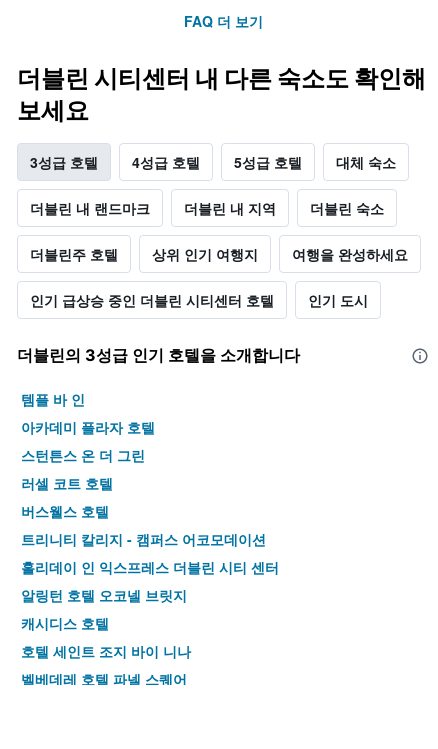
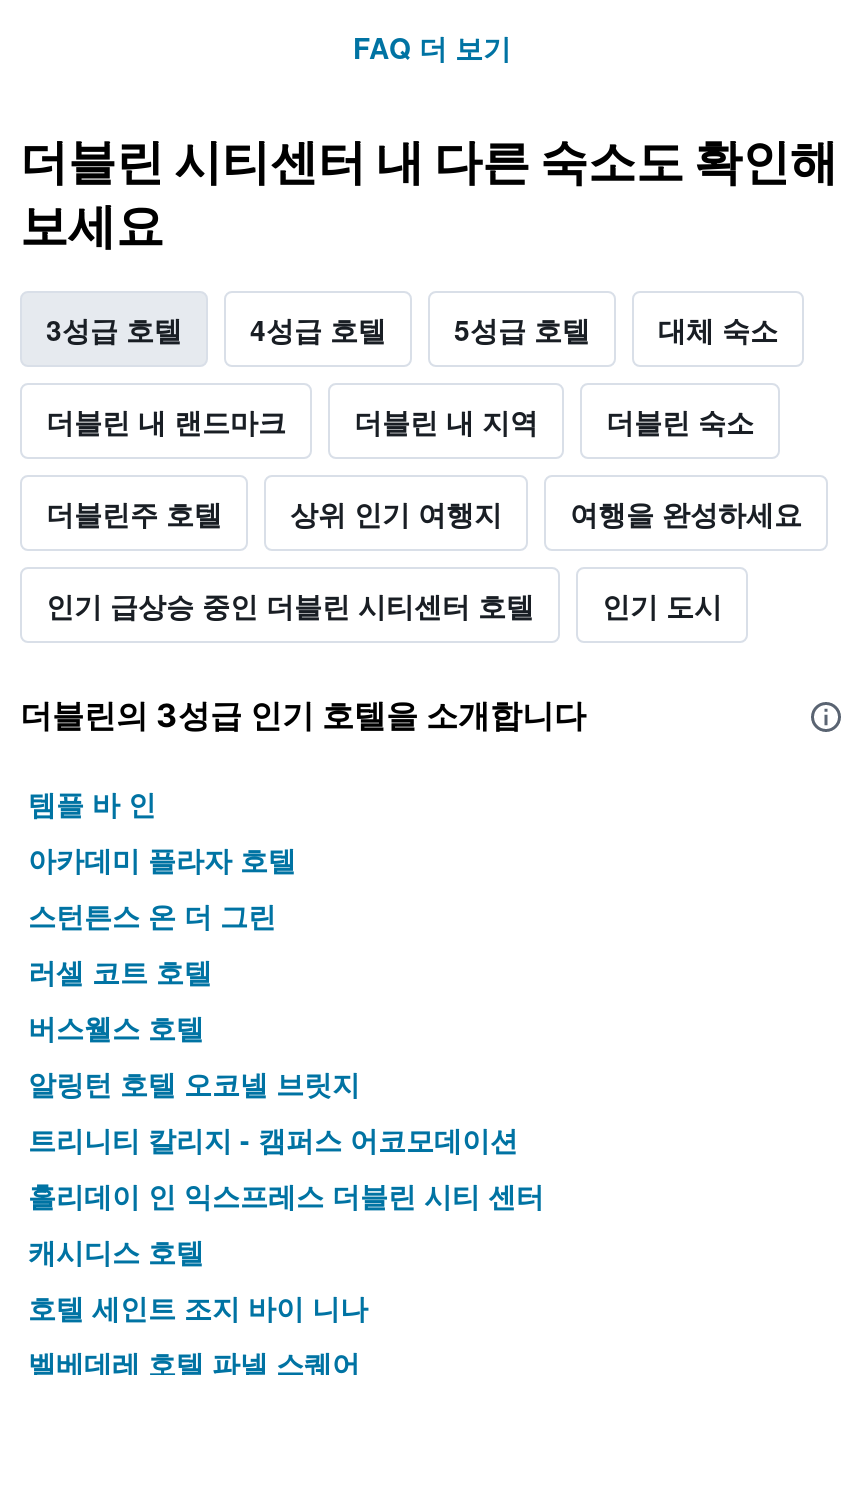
moved down: 트리니티 칼리지 - 캠퍼스 어코모데이션 | 홀리데이 인 익스프레스 더블린 시티 센터

moved up: 알링턴 호텔 오코넬 브릿지
